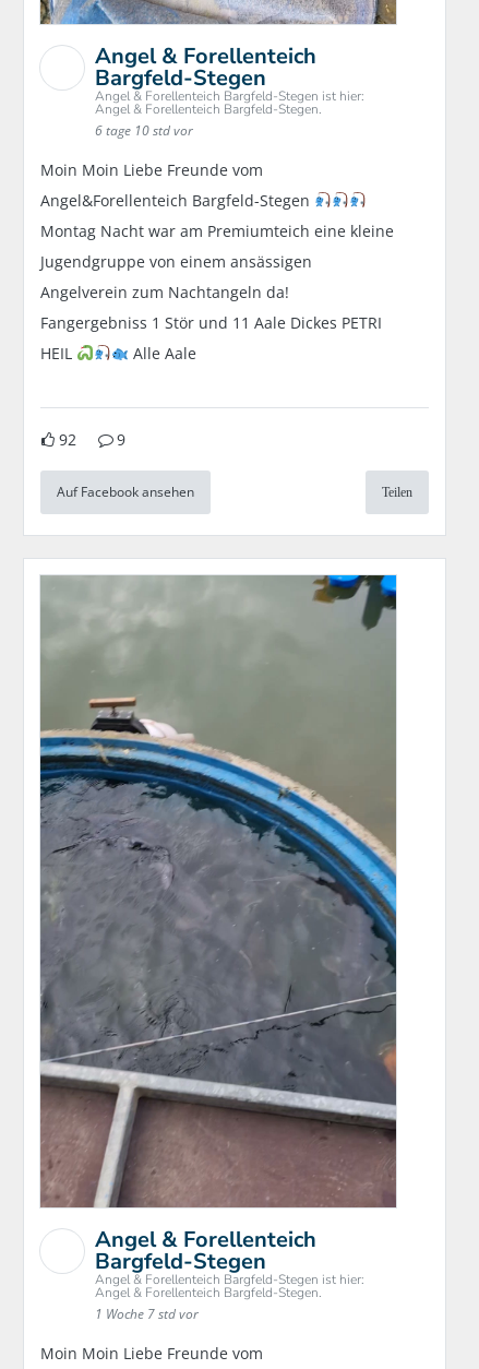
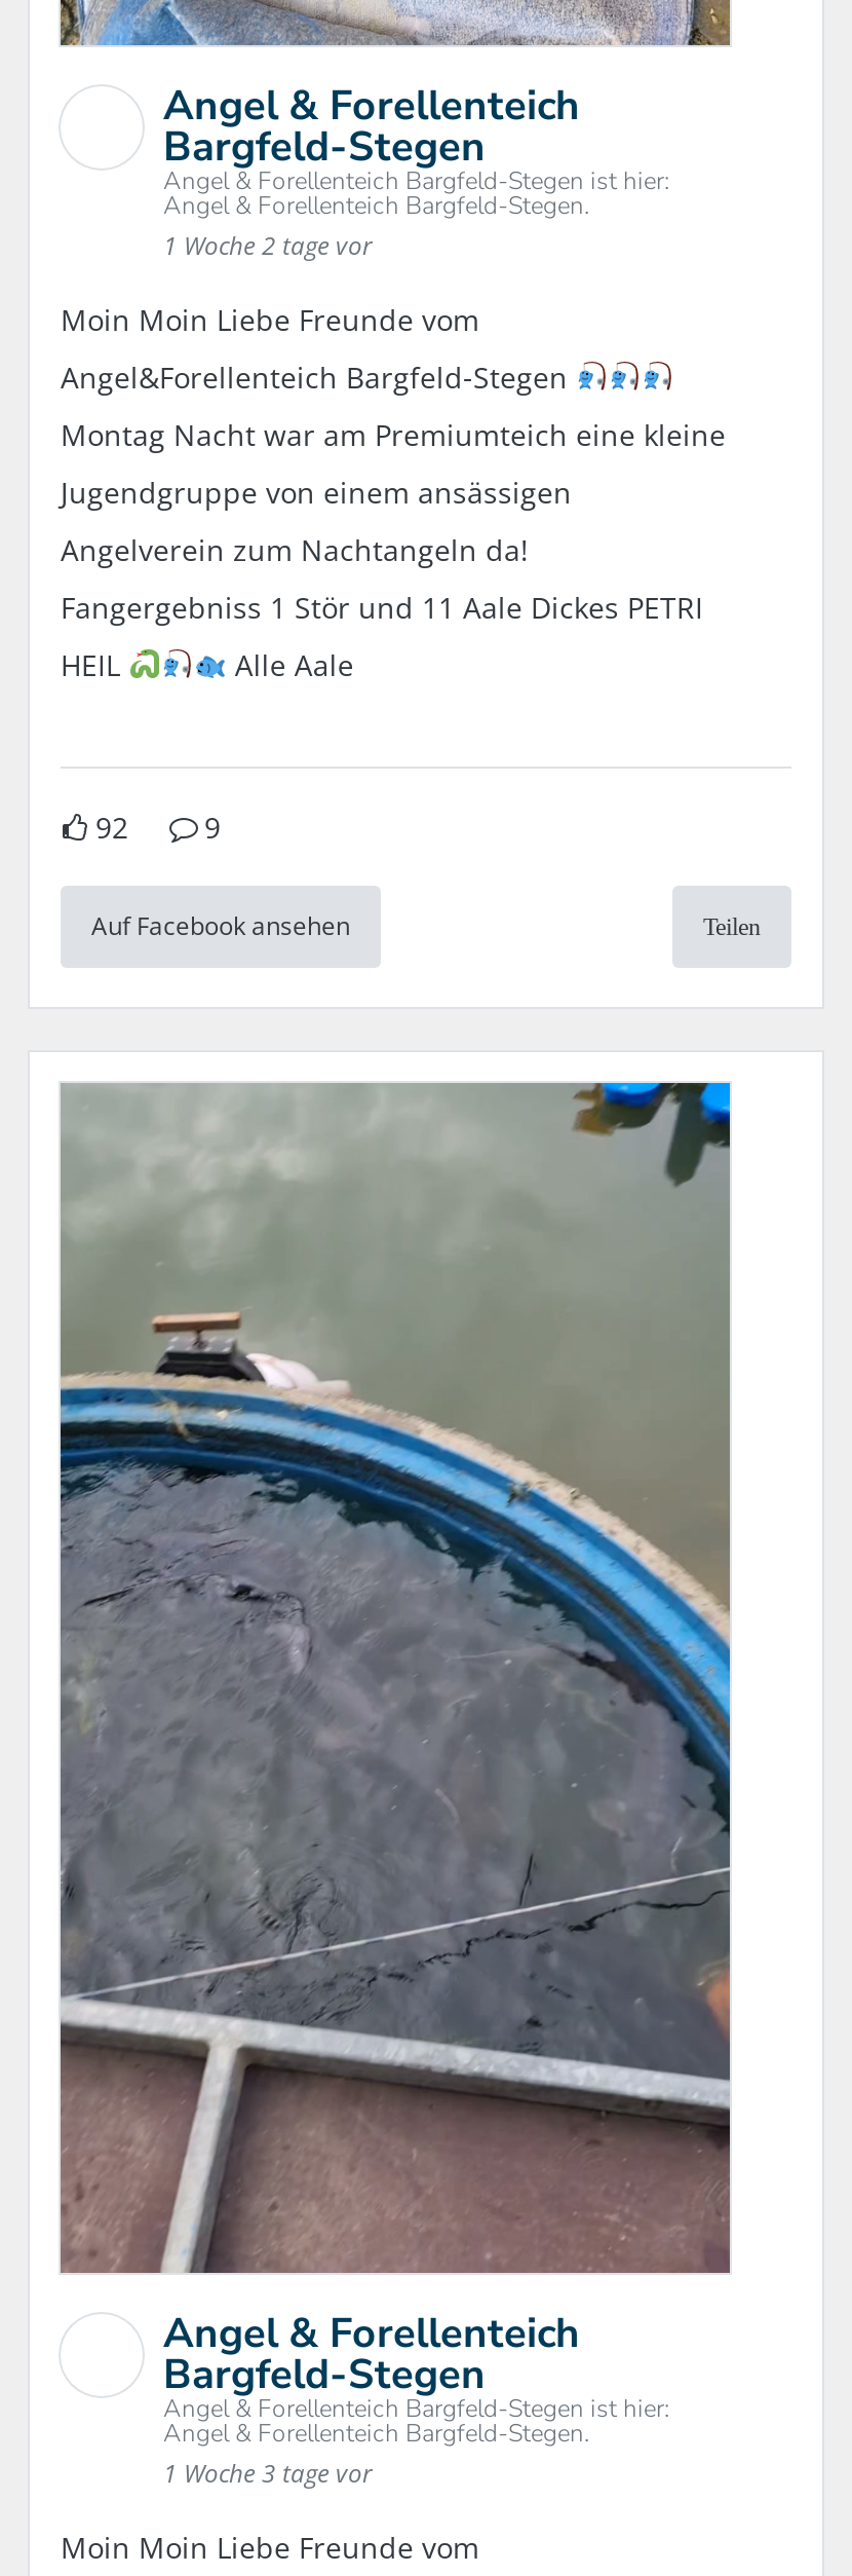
- 6 tage 10 std vor
+ 1 Woche 2 tage vor

- 1 Woche 7 std vor
+ 1 Woche 3 tage vor
